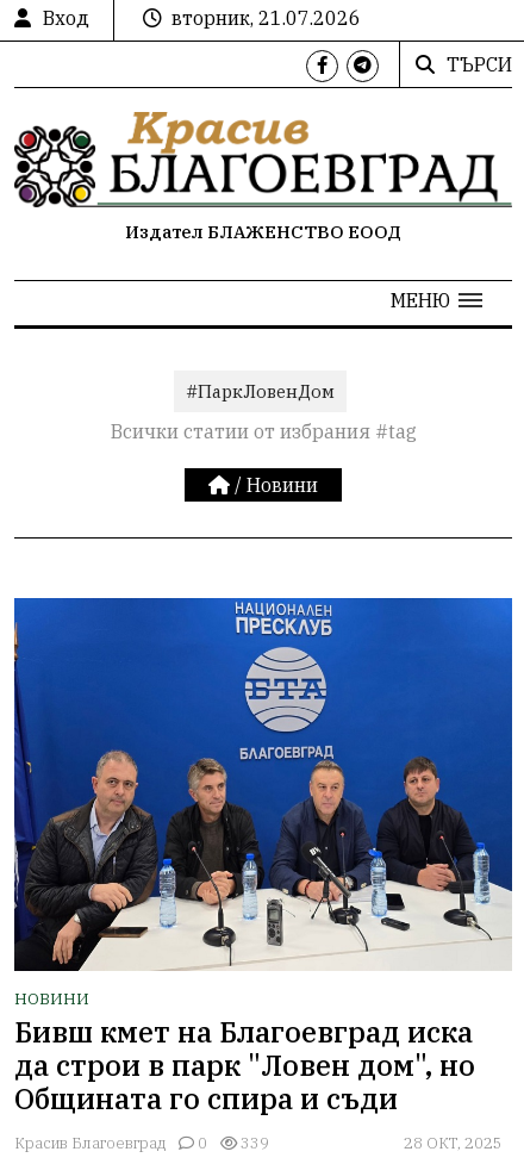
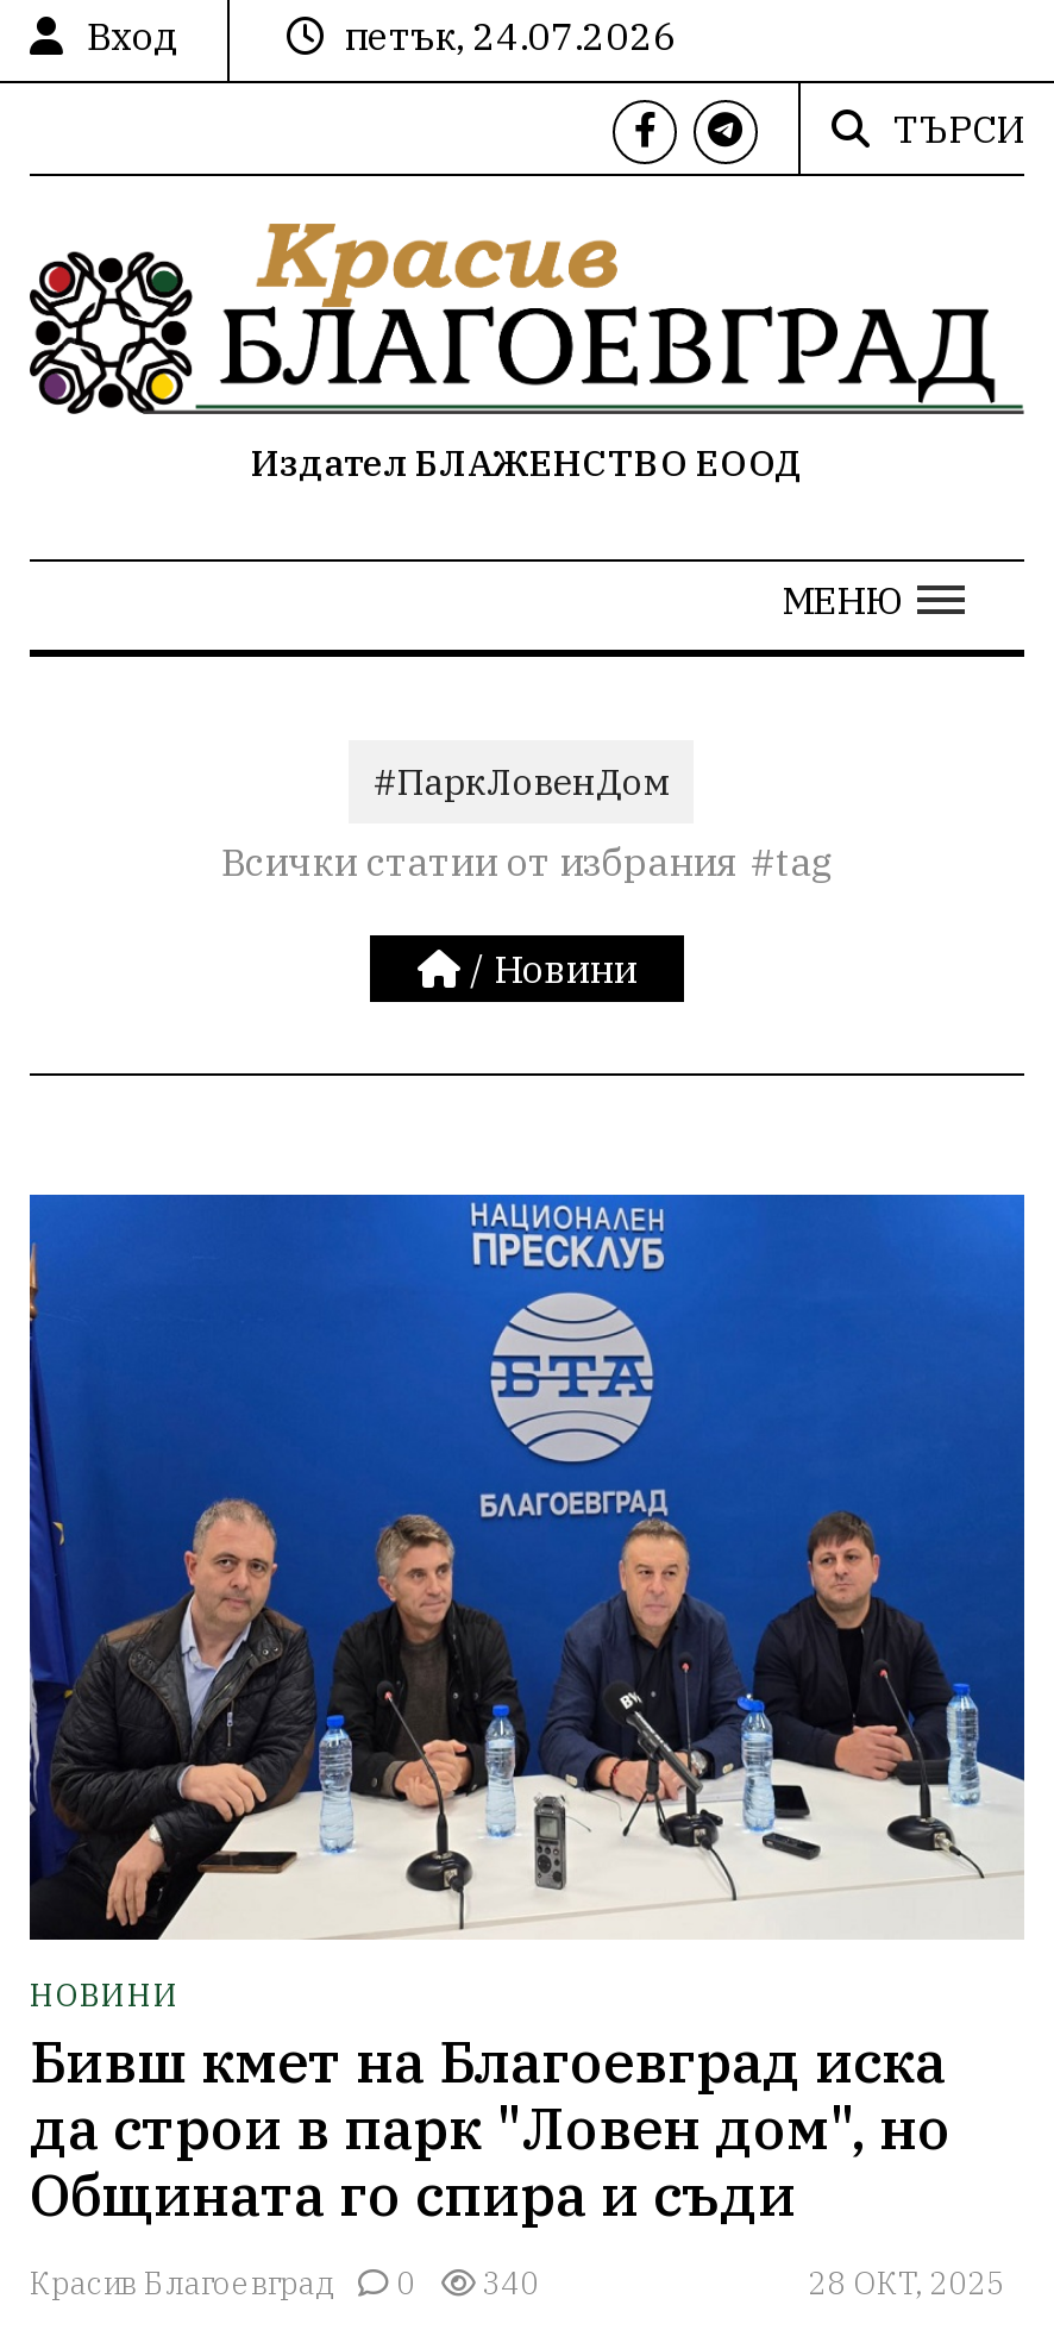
- вторник, 21.07.2026
+ петък, 24.07.2026

- Красив Благоевград 0 339
+ Красив Благоевград 0 340
